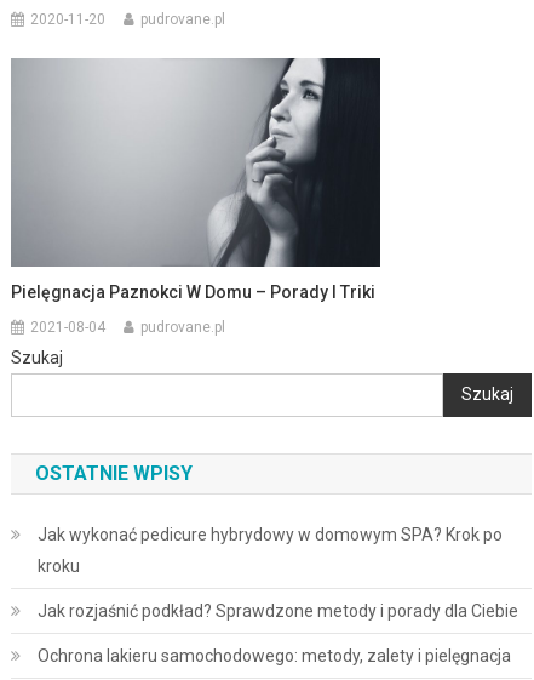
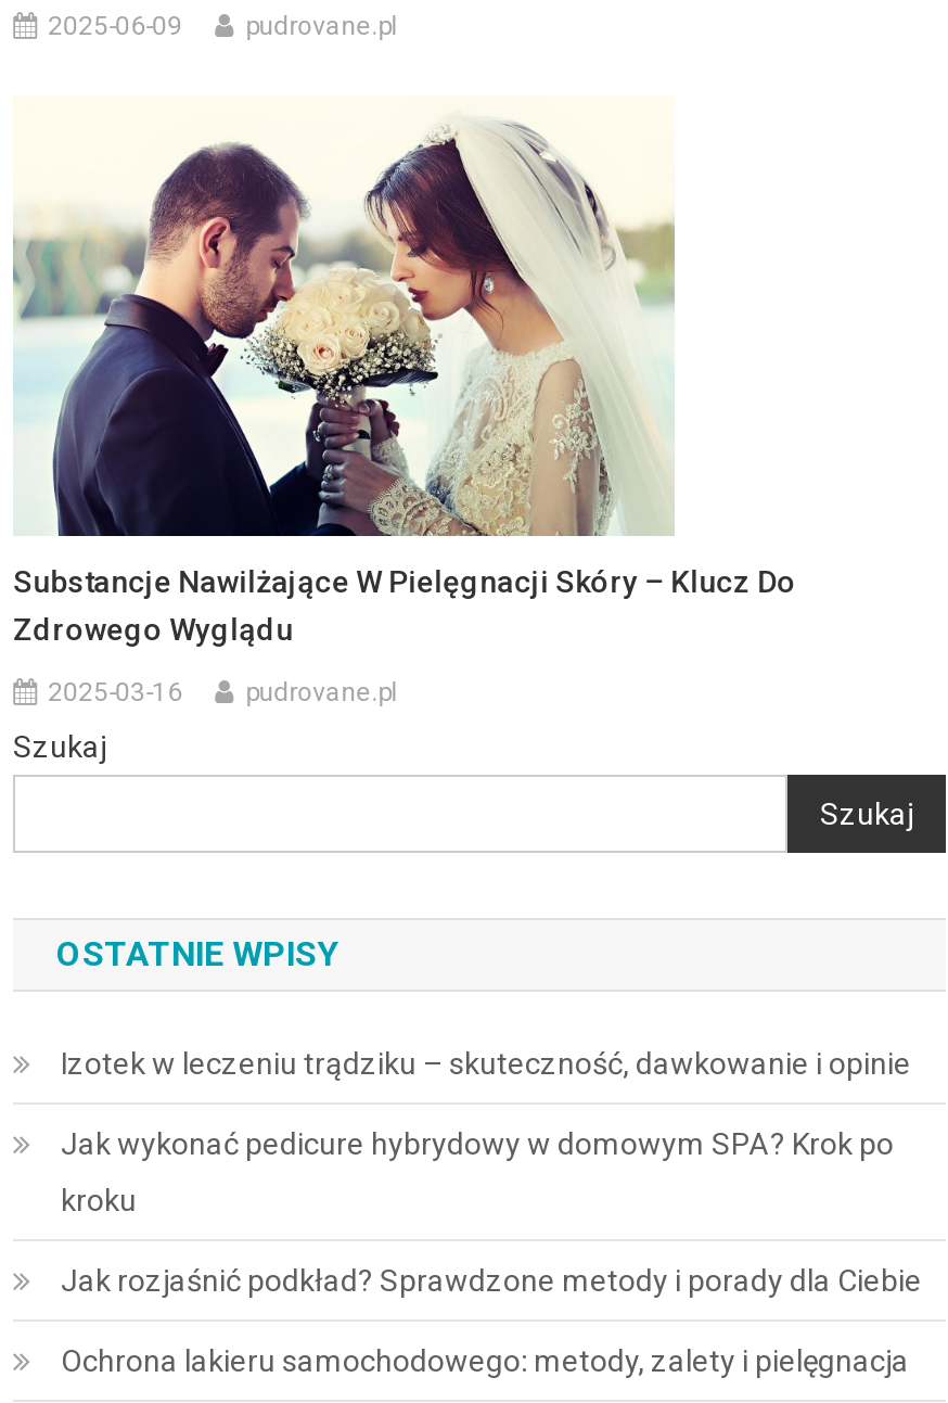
- 2020-11-20
+ 2025-06-09

- [image]
- Pielęgnacja Paznokci W Domu – Porady I Triki
+ [image]
+ Substancje Nawilżające W Pielęgnacji Skóry – Klucz Do
+ Zdrowego Wyglądu

- 2021-08-04
+ 2025-03-16

+ Izotek w leczeniu trądziku – skuteczność, dawkowanie i opinie
